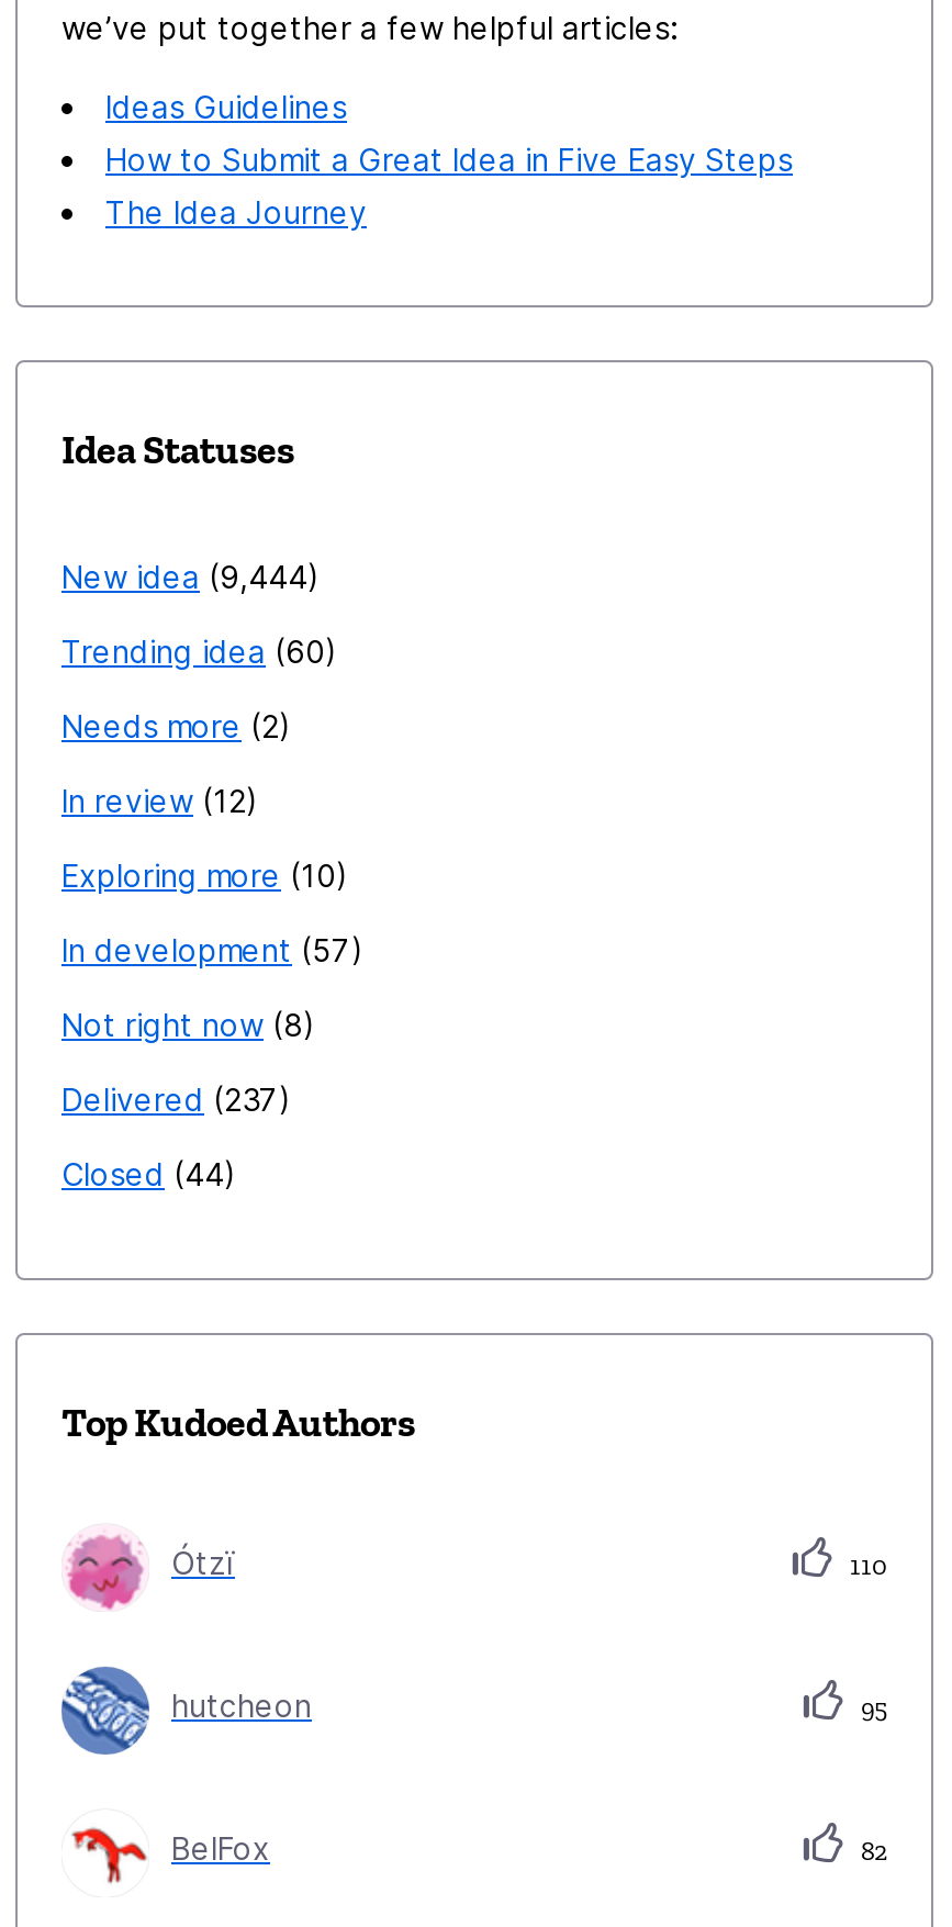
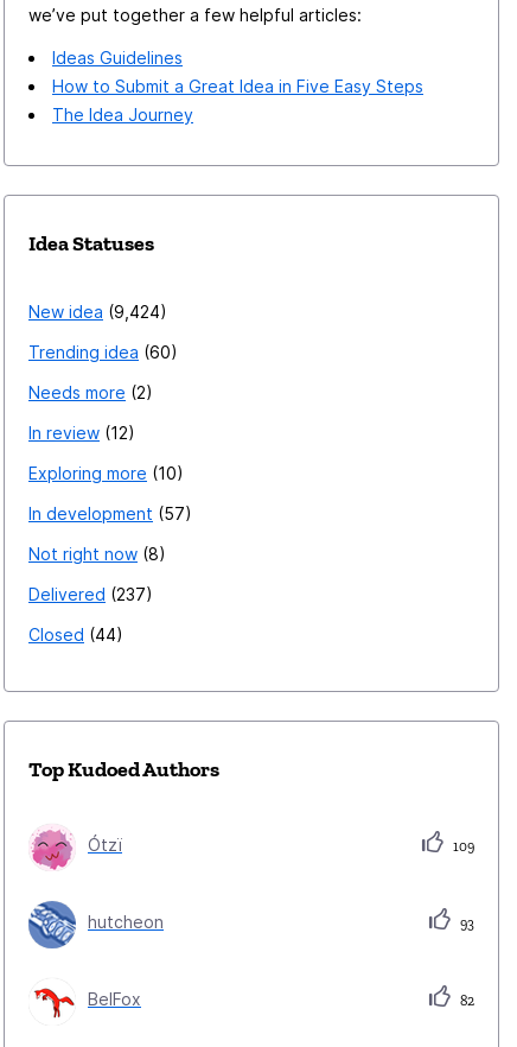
- New idea 9,444
+ New idea 9,424

- 110
+ 109

- 95
+ 93
